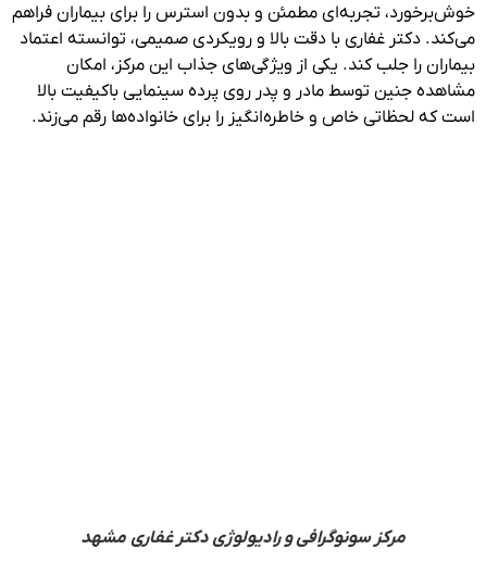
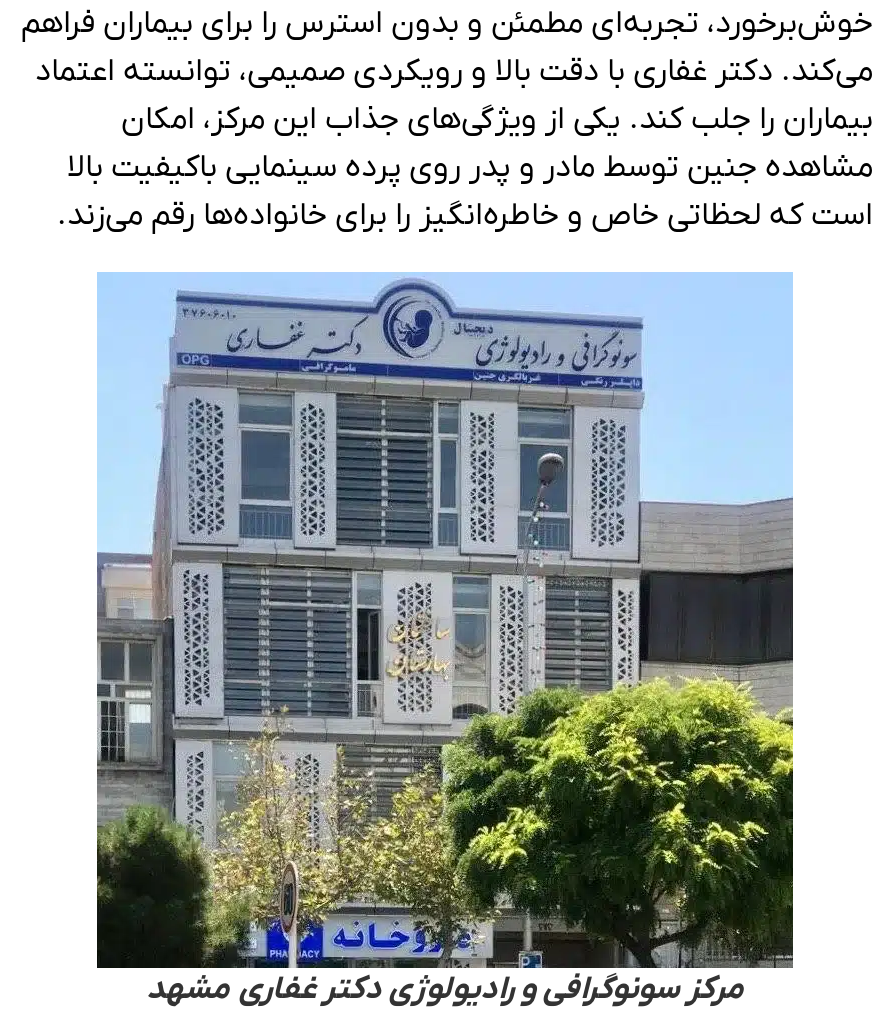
+ [image]
